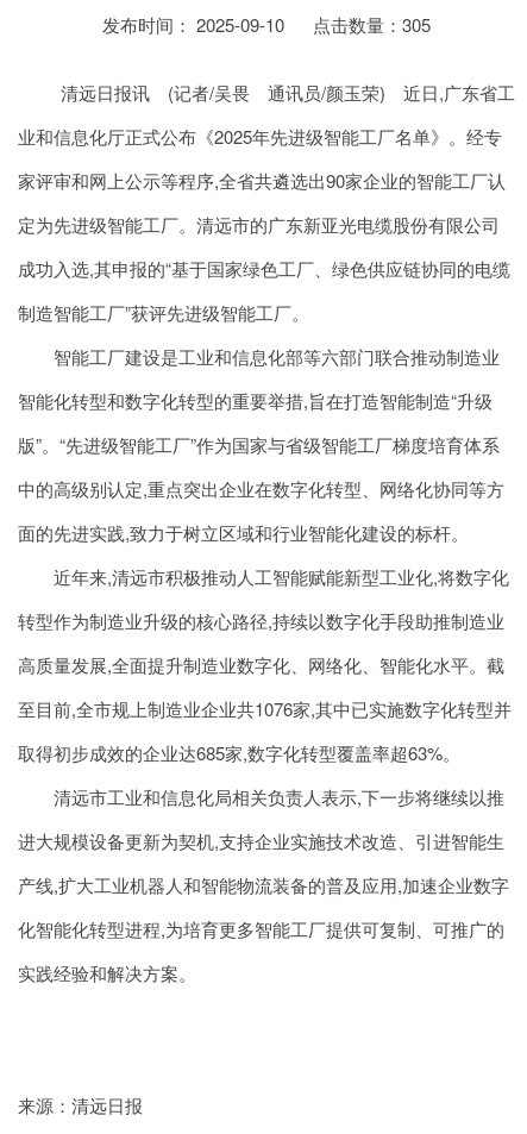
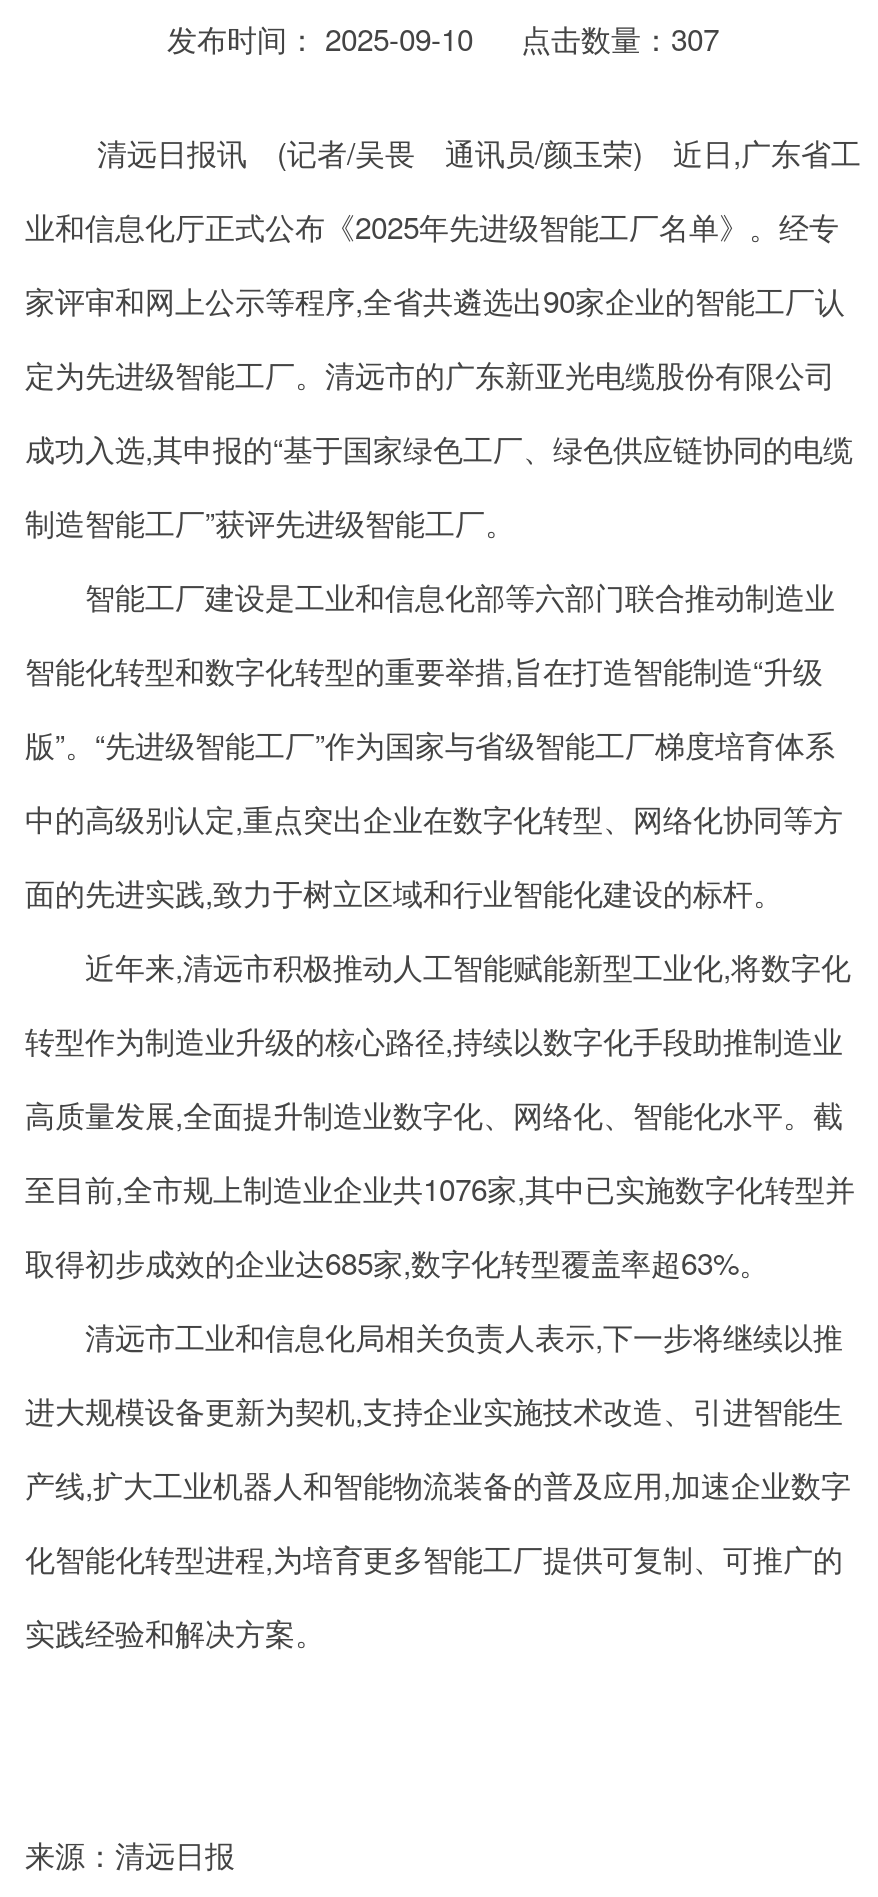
- 发布时间： 2025-09-10 点击数量：305
+ 发布时间： 2025-09-10 点击数量：307
